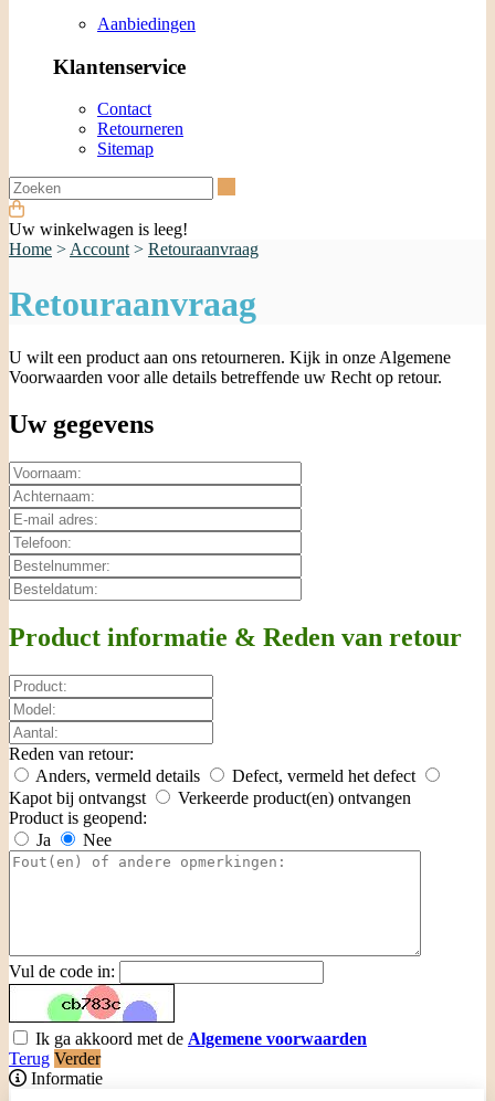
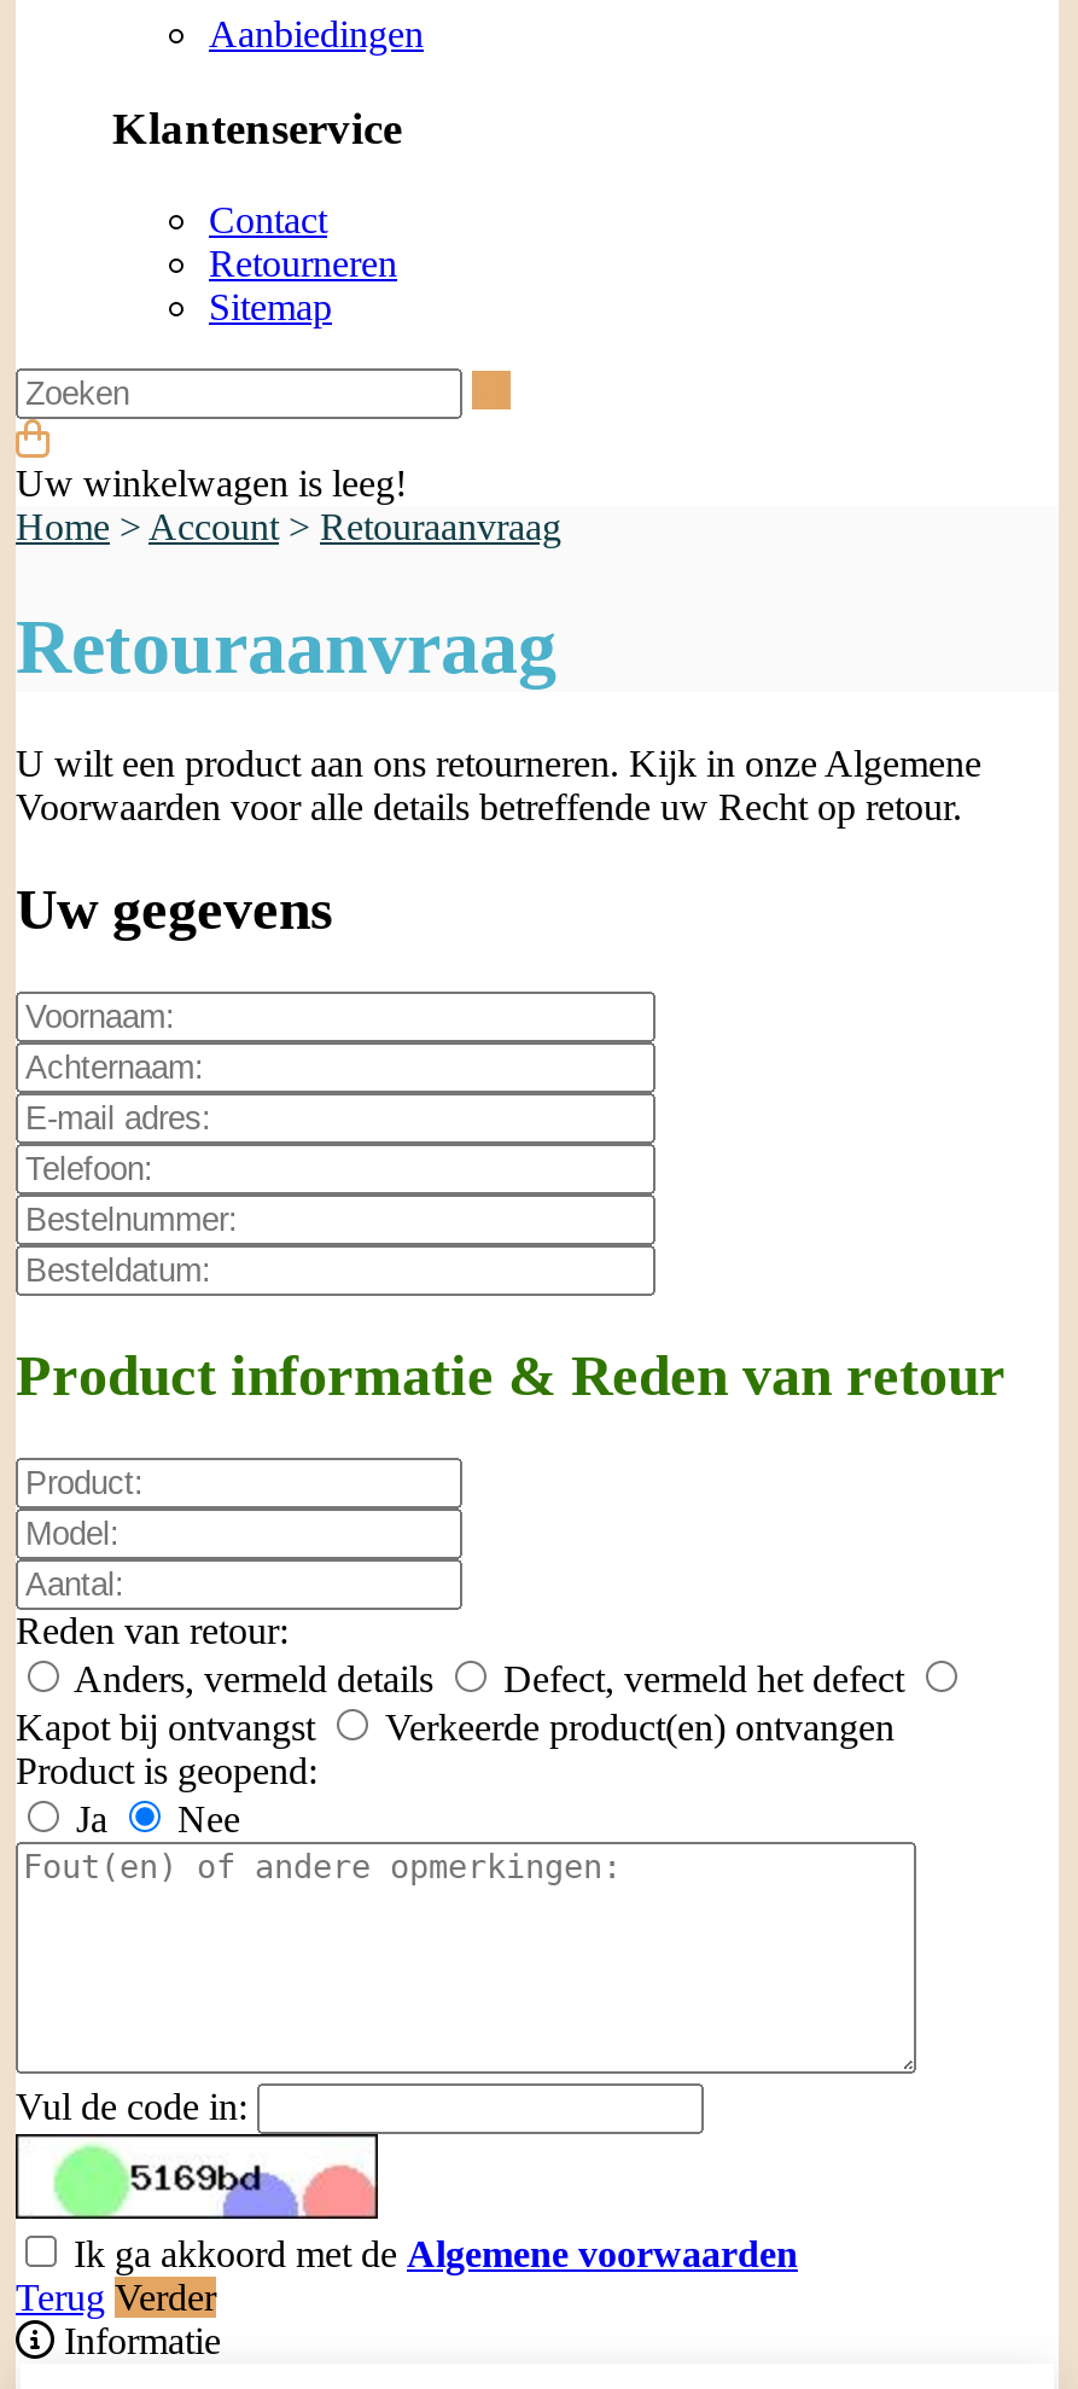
- [image]
+ [image]
